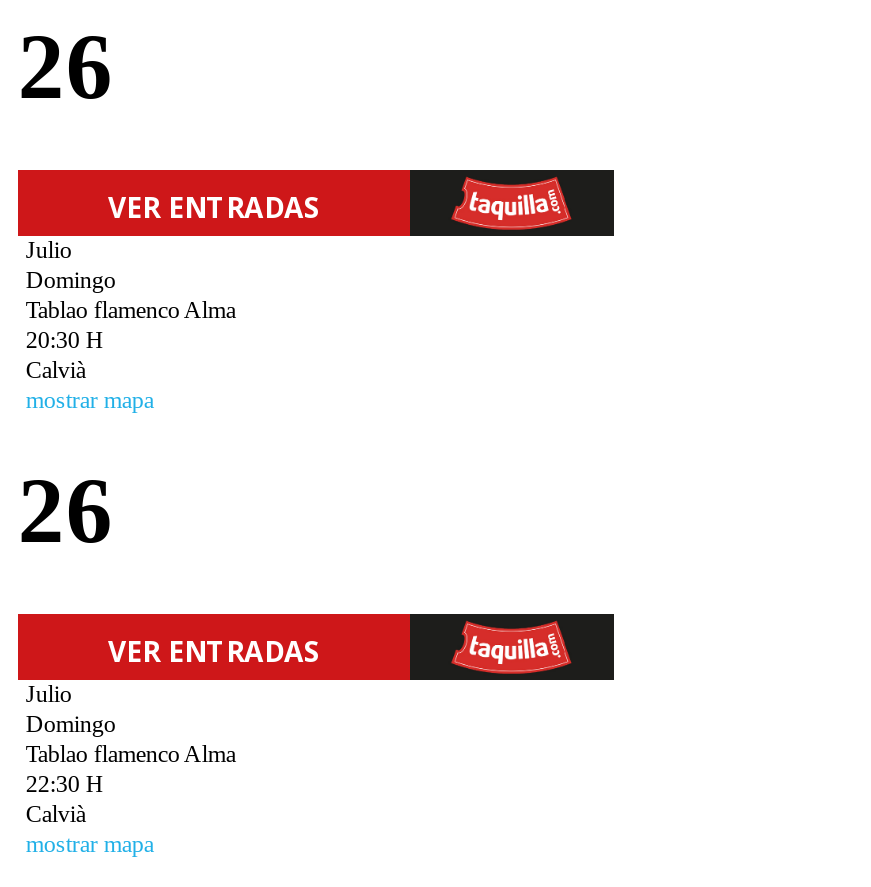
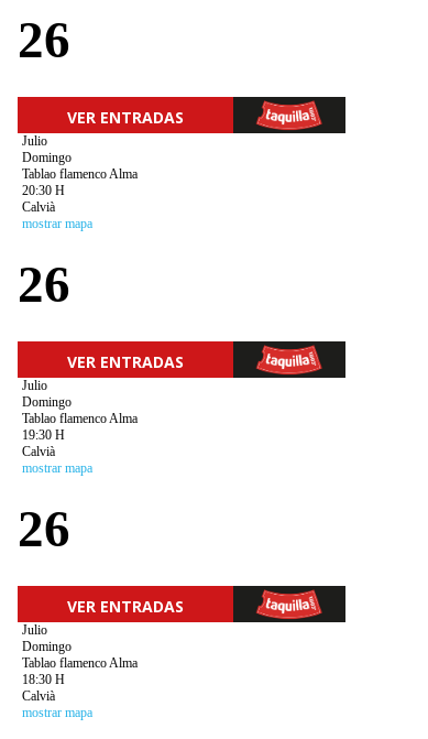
- 22:30 H
+ 19:30 H
+ Calvià
+ mostrar mapa
+ 26
+ VER ENTRADAS
+ Julio
+ Domingo
+ Tablao flamenco Alma
+ 18:30 H
